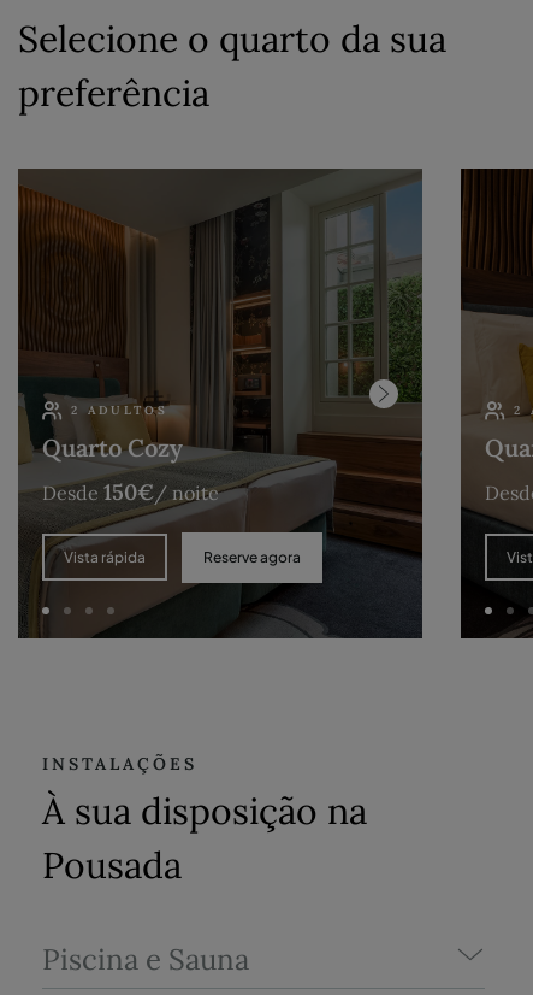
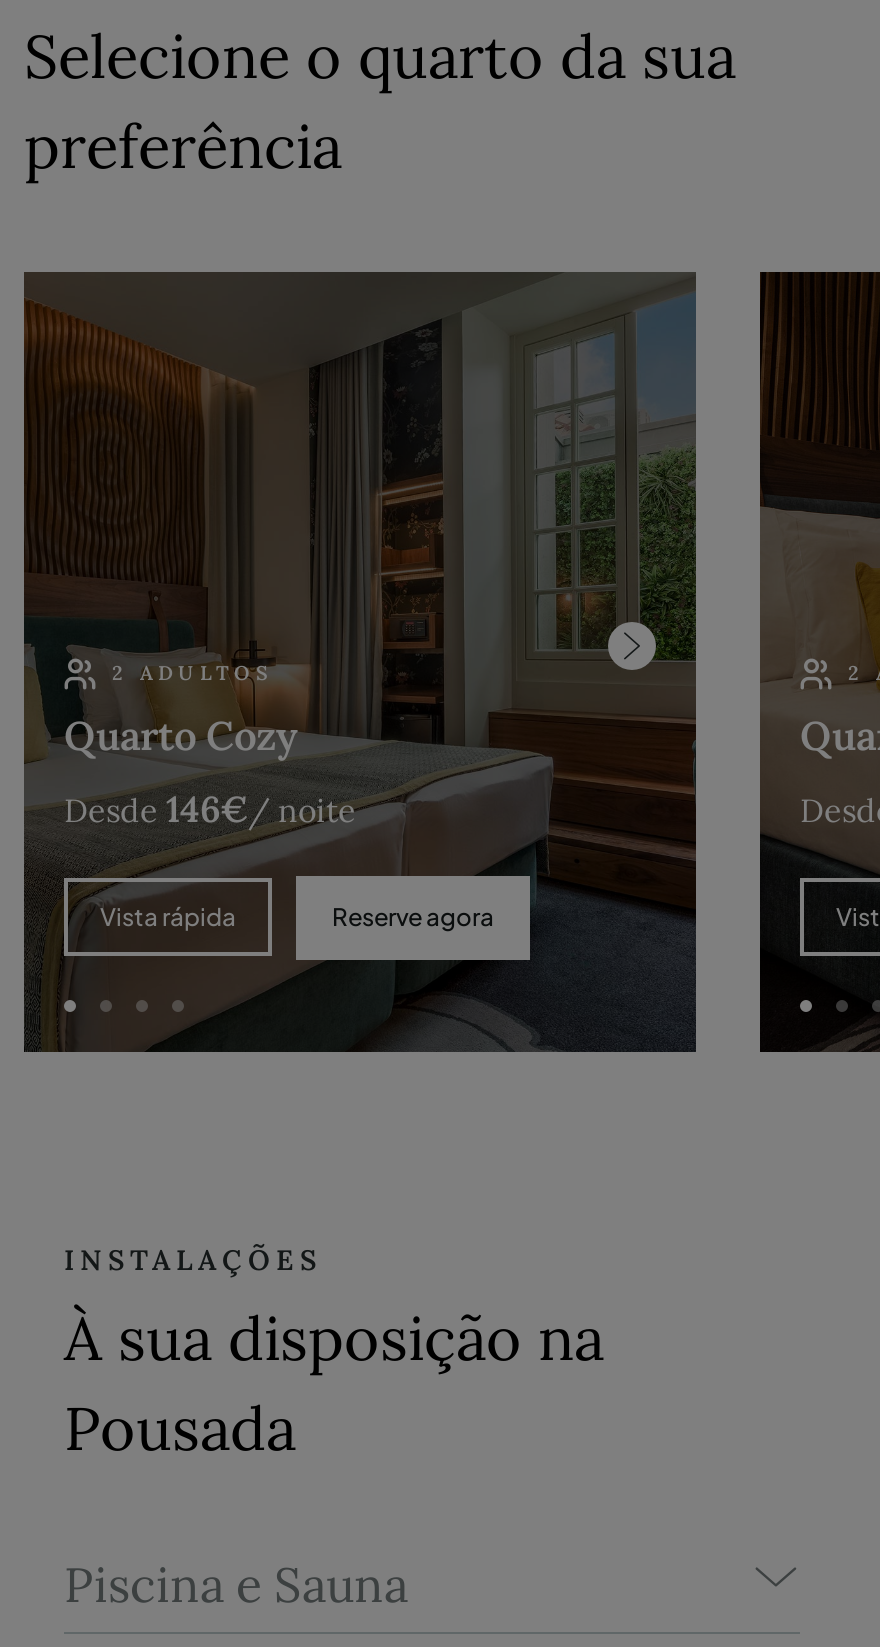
- Desde 150€/ noite
+ Desde 146€/ noite
